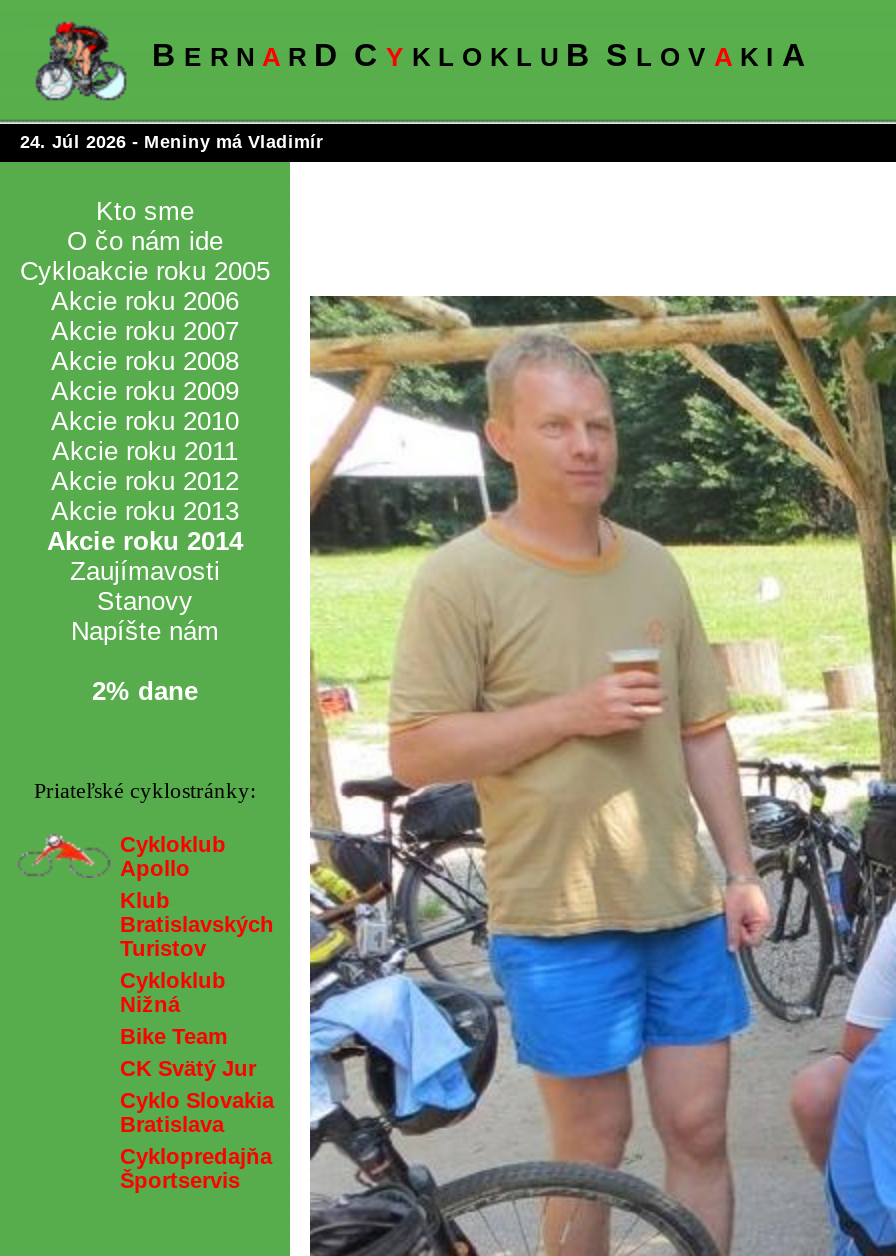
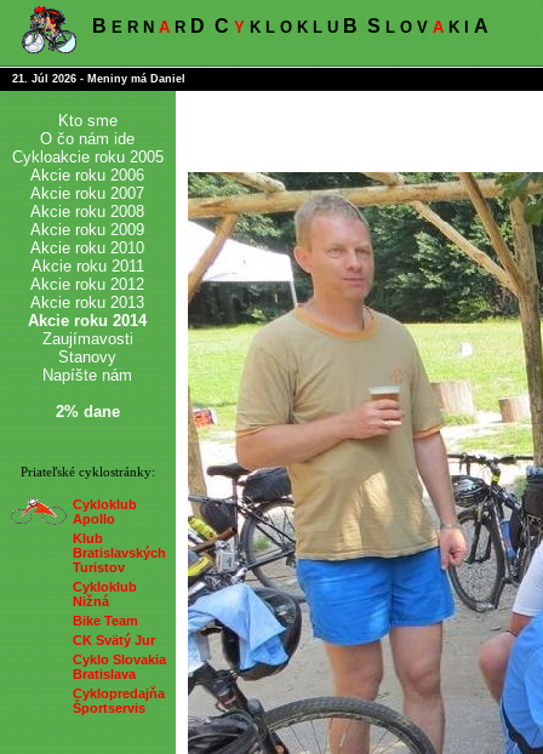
- 24. Júl 2026 - Meniny má Vladimír
+ 21. Júl 2026 - Meniny má Daniel
